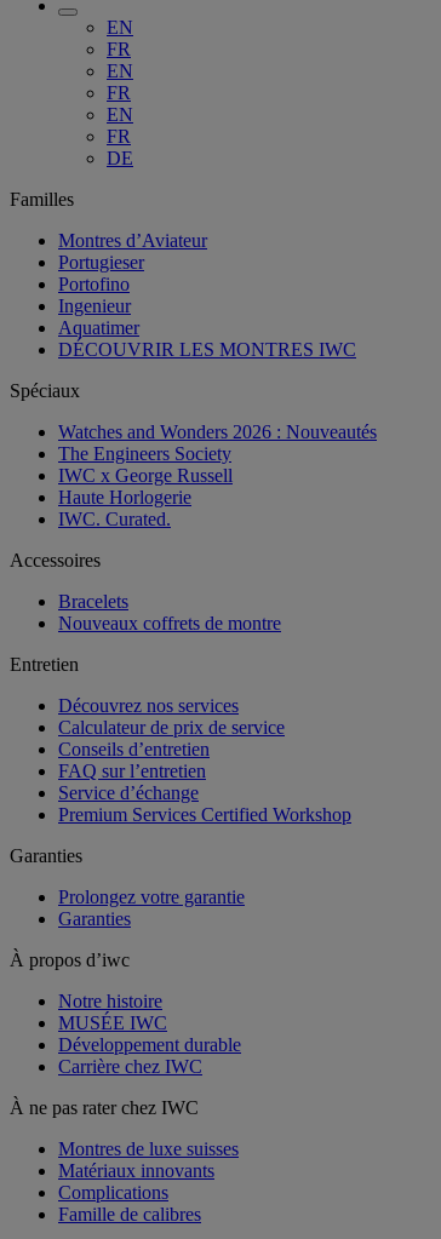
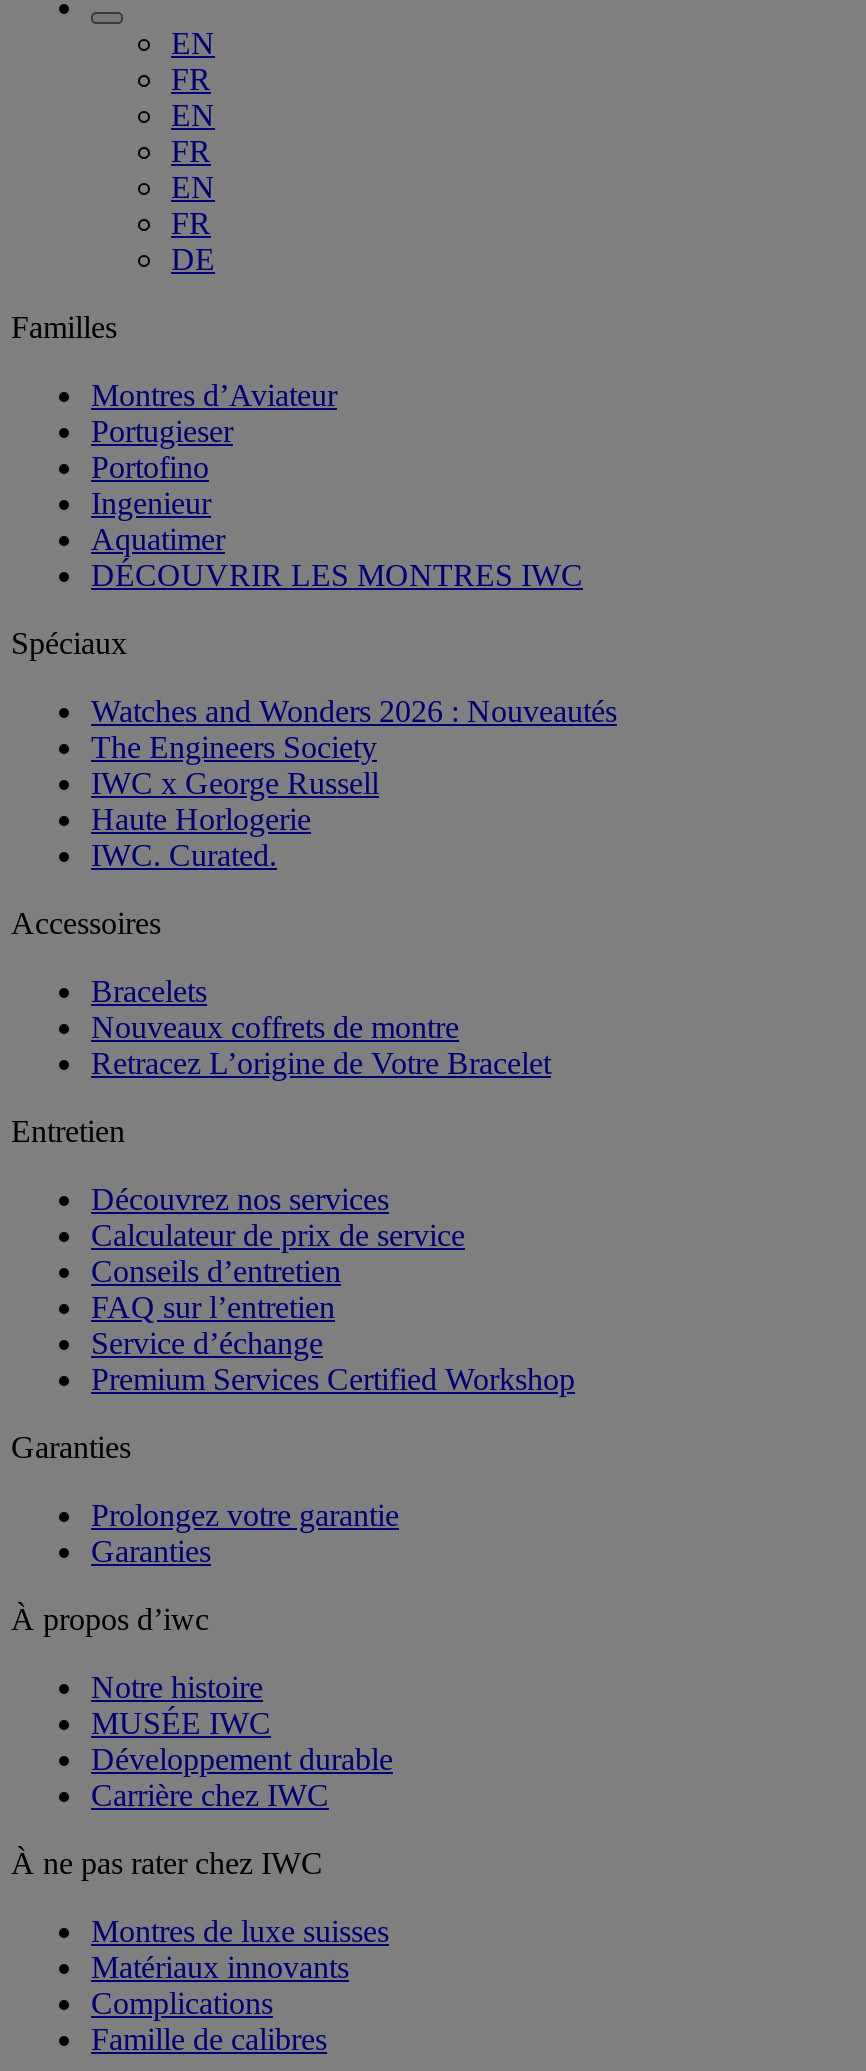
+ Retracez L’origine de Votre Bracelet
